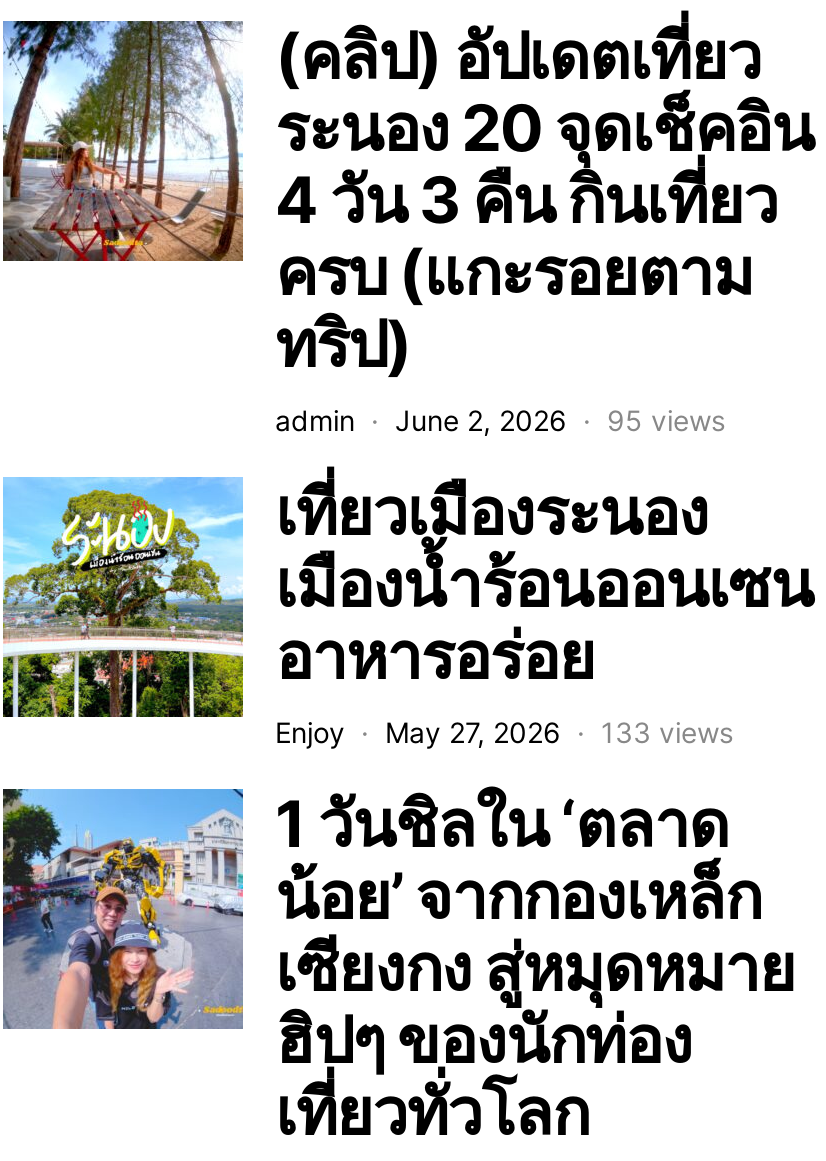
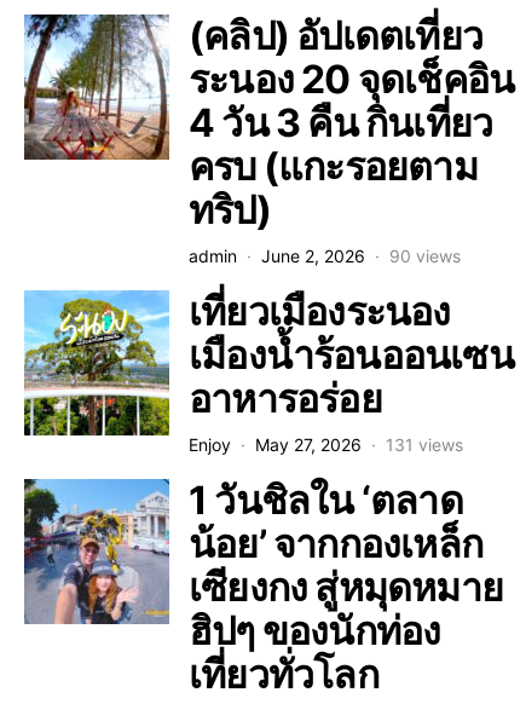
- admin June 2, 2026 95 views
+ admin June 2, 2026 90 views

- Enjoy May 27, 2026 133 views
+ Enjoy May 27, 2026 131 views
